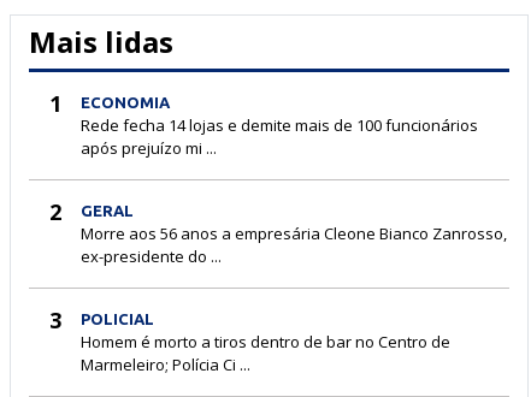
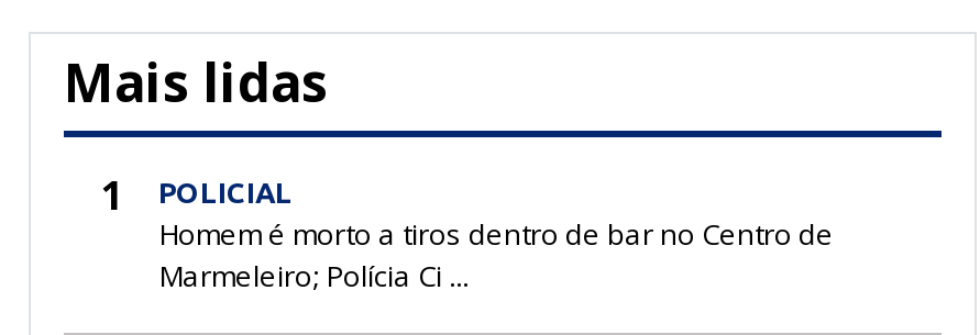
- ECONOMIA
- Rede fecha 14 lojas e demite mais de 100 funcionários
- após prejuízo mi ...
- 2
- GERAL
- Morre aos 56 anos a empresária Cleone Bianco Zanrosso,
- ex-presidente do ...
- 3
